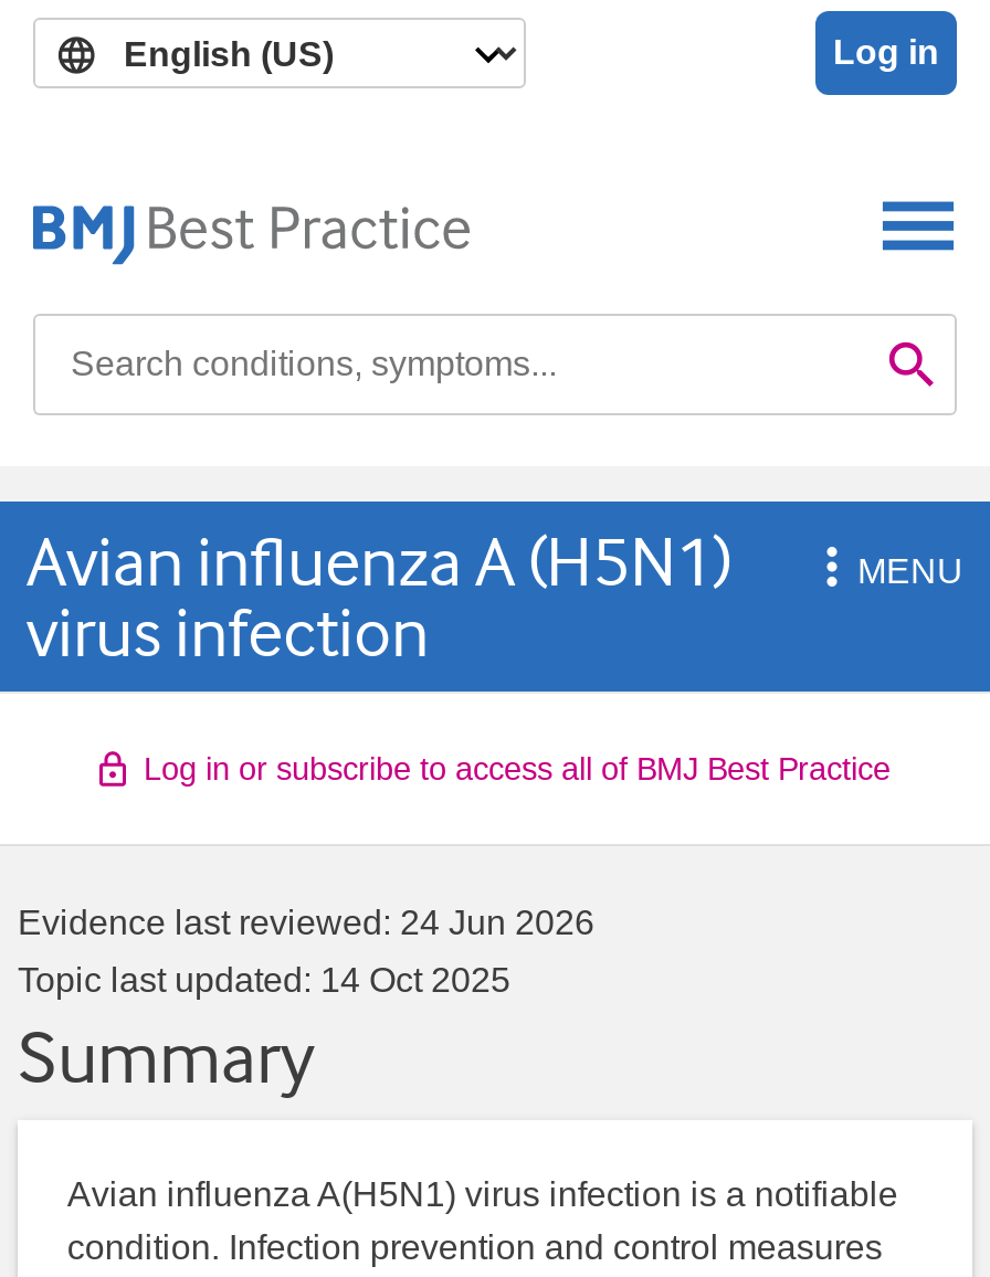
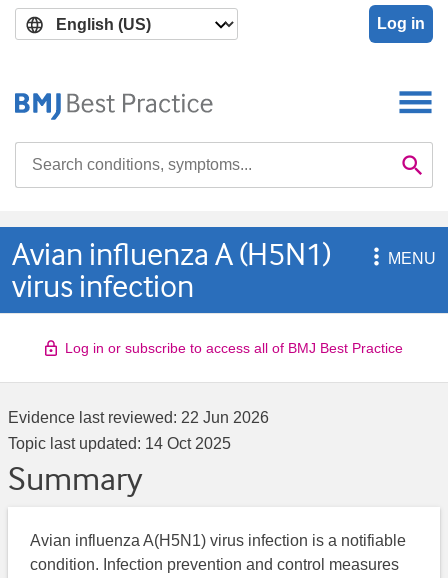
- Evidence last reviewed: 24 Jun 2026
+ Evidence last reviewed: 22 Jun 2026
